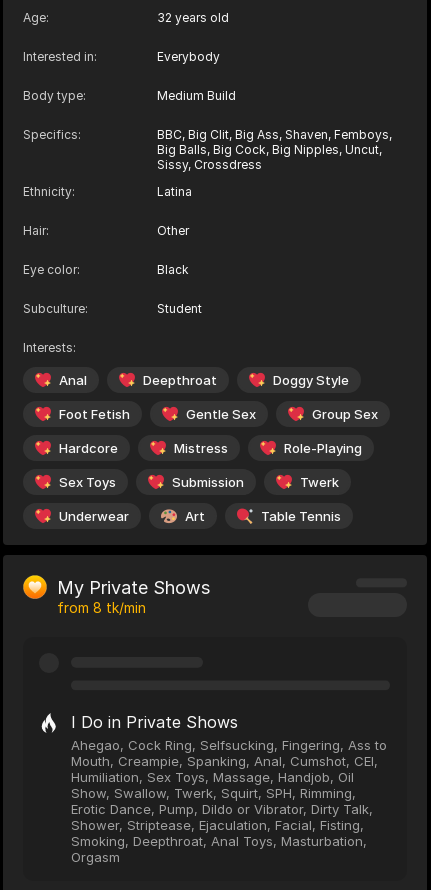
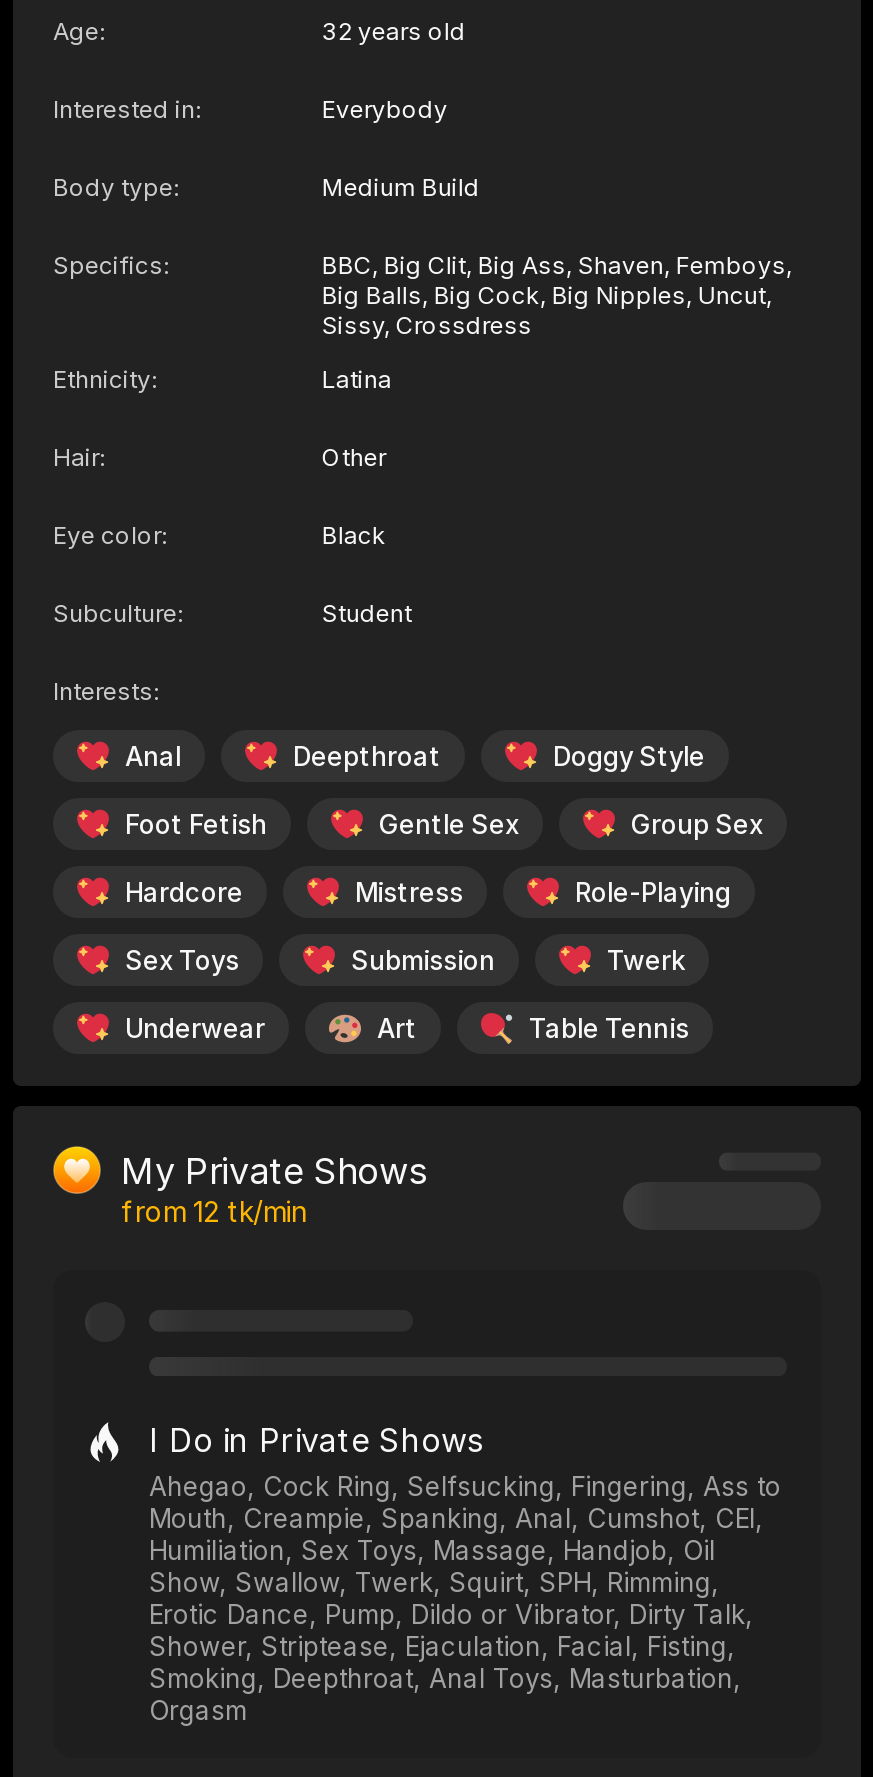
- from 8 tk/min
+ from 12 tk/min
